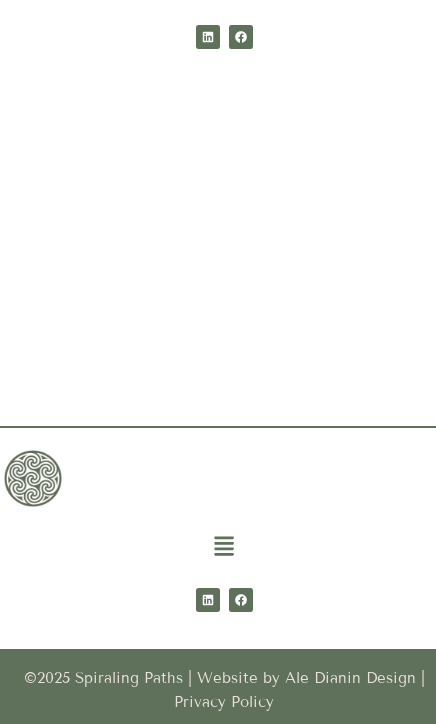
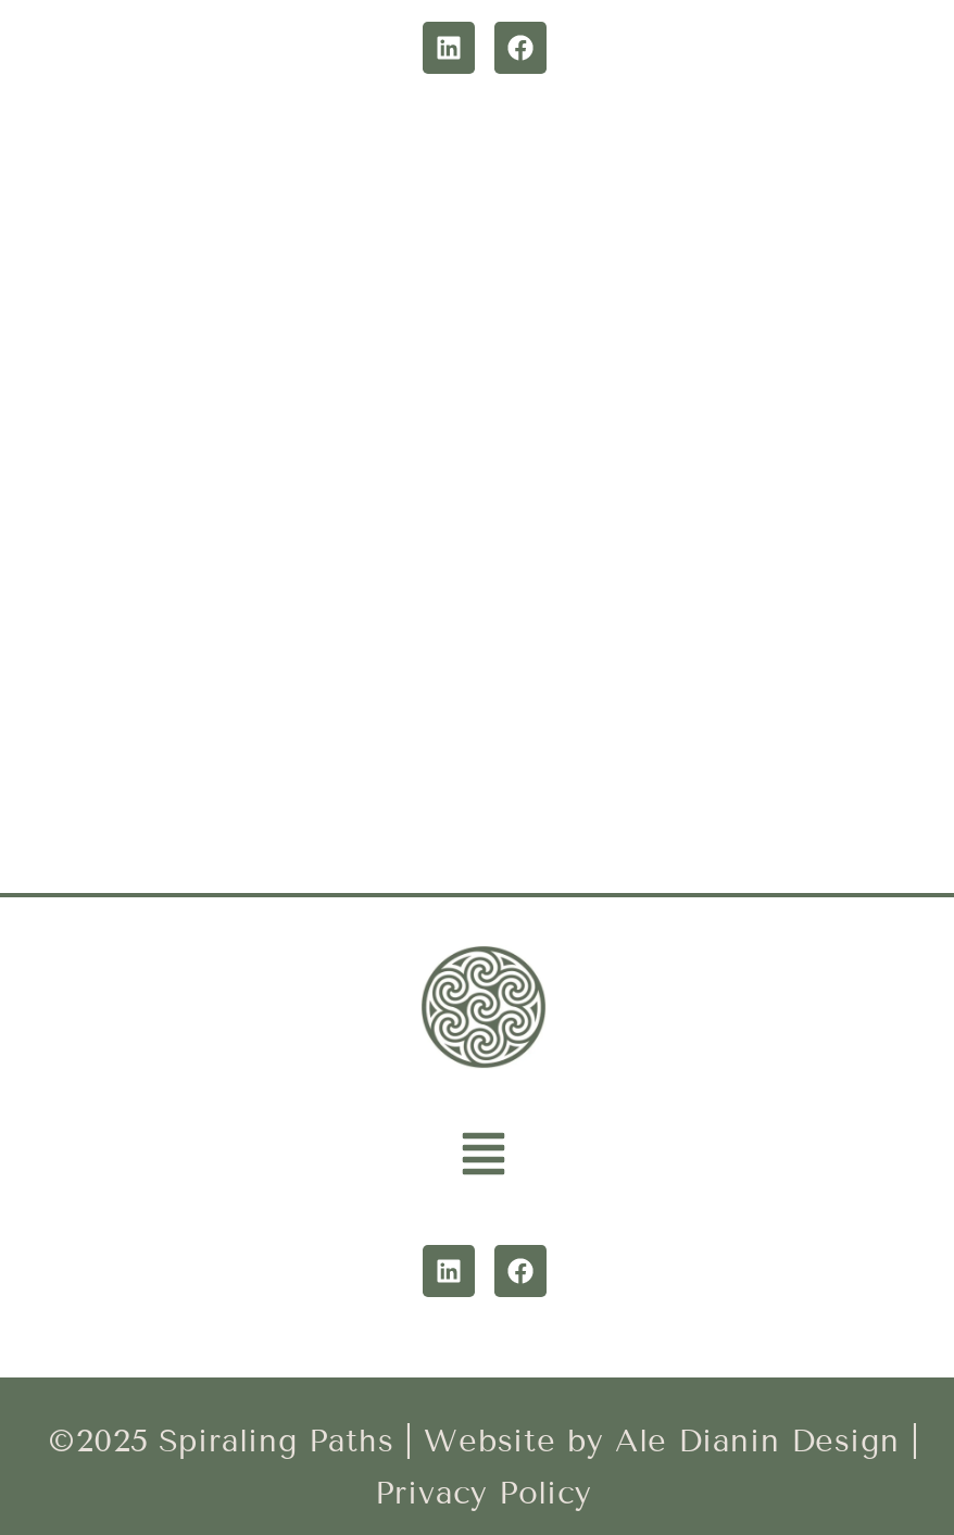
+ [image]

- [image]
